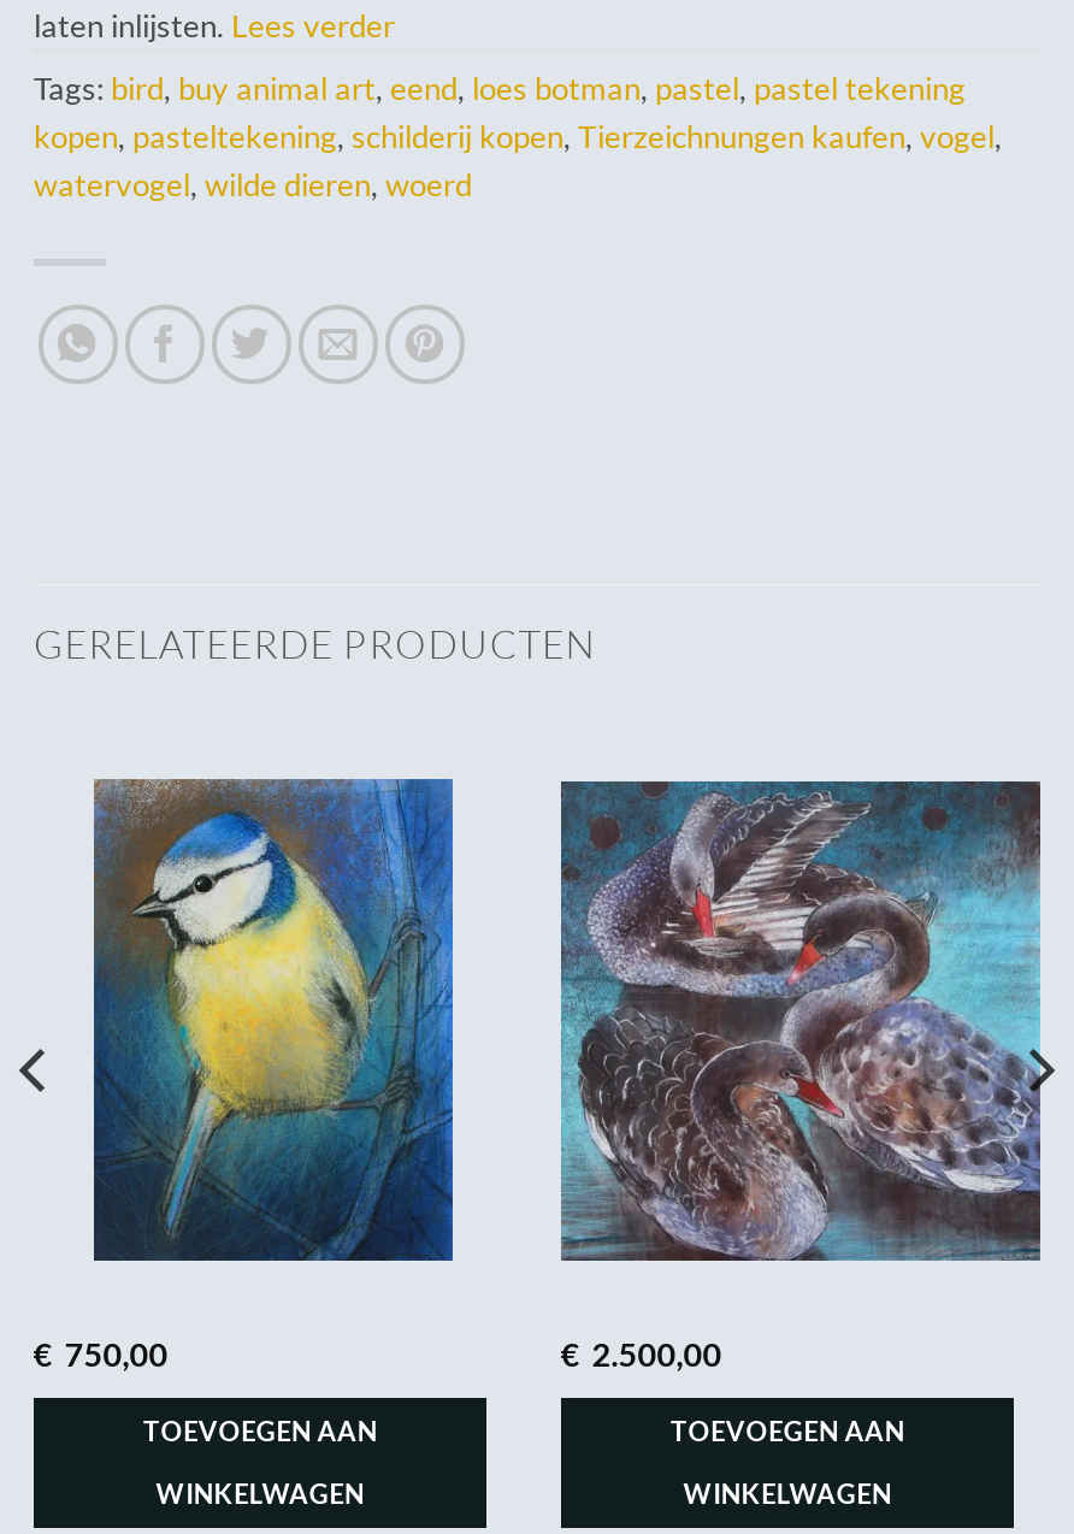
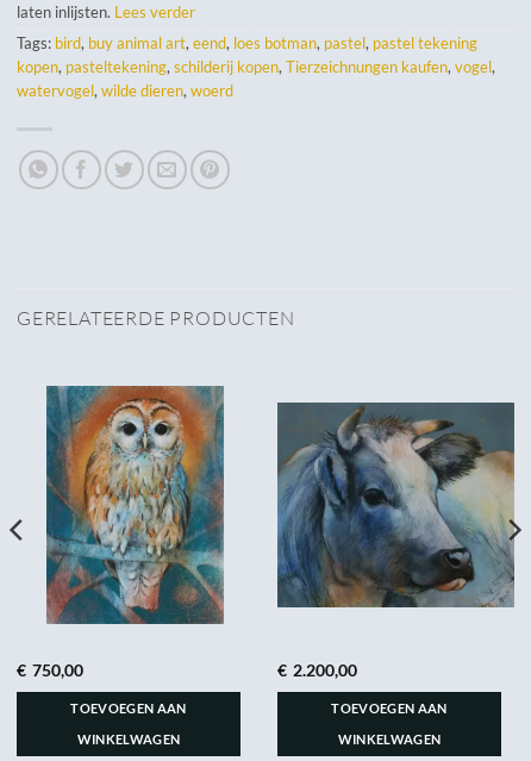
- [image]
+ [image]

- [image]
- € 2.500,00
+ [image]
+ € 2.200,00
